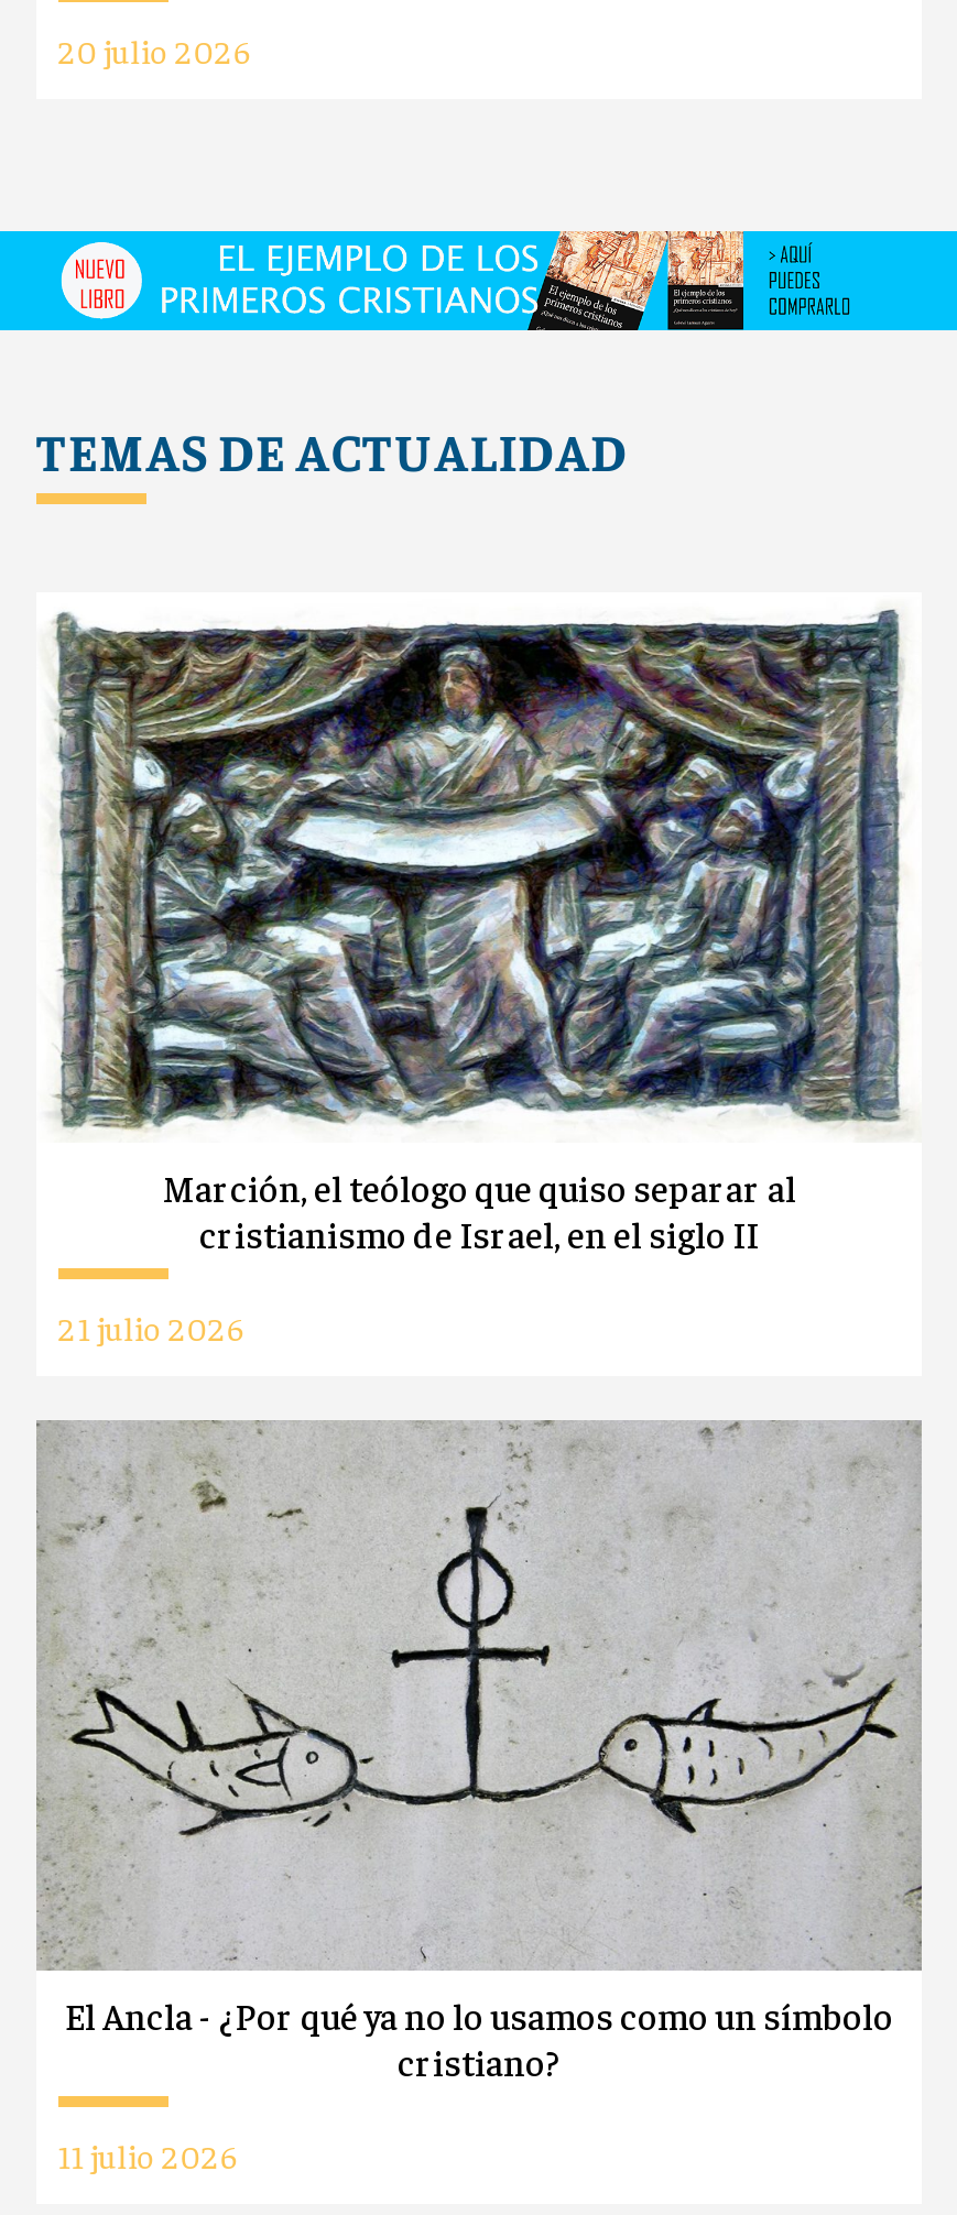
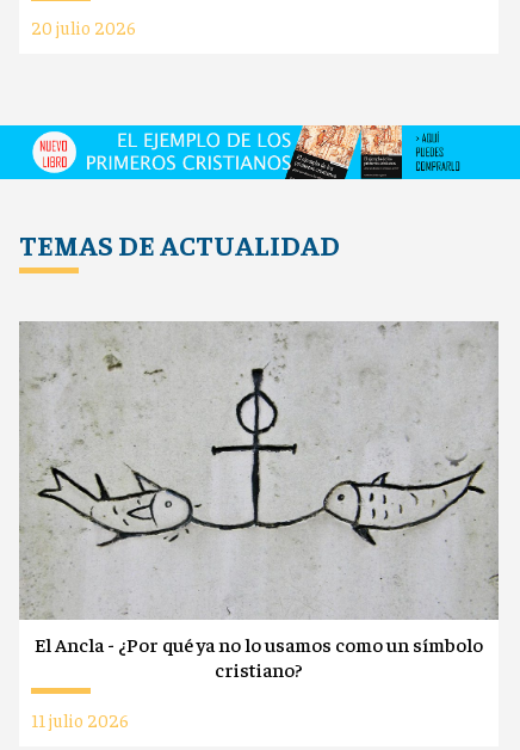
- [image]
- Marción, el teólogo que quiso separar al
- cristianismo de Israel, en el siglo II
- 21 julio 2026
